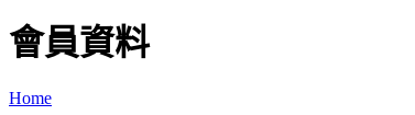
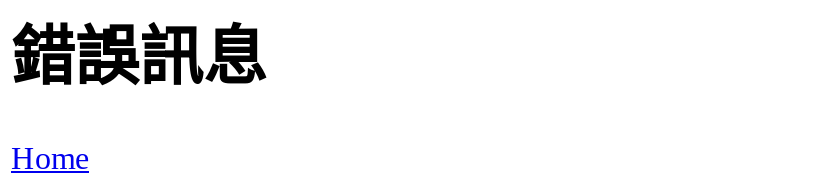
- 會員資料
+ 錯誤訊息
